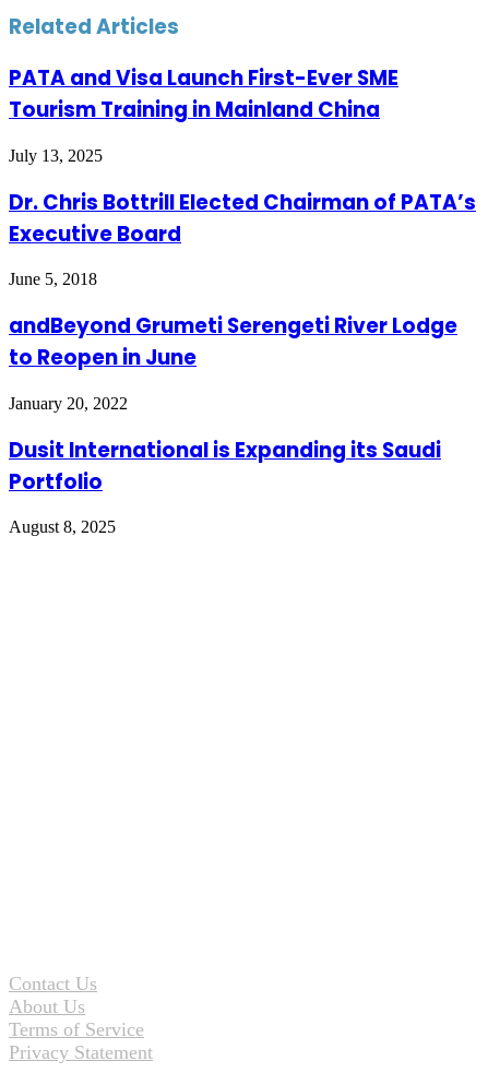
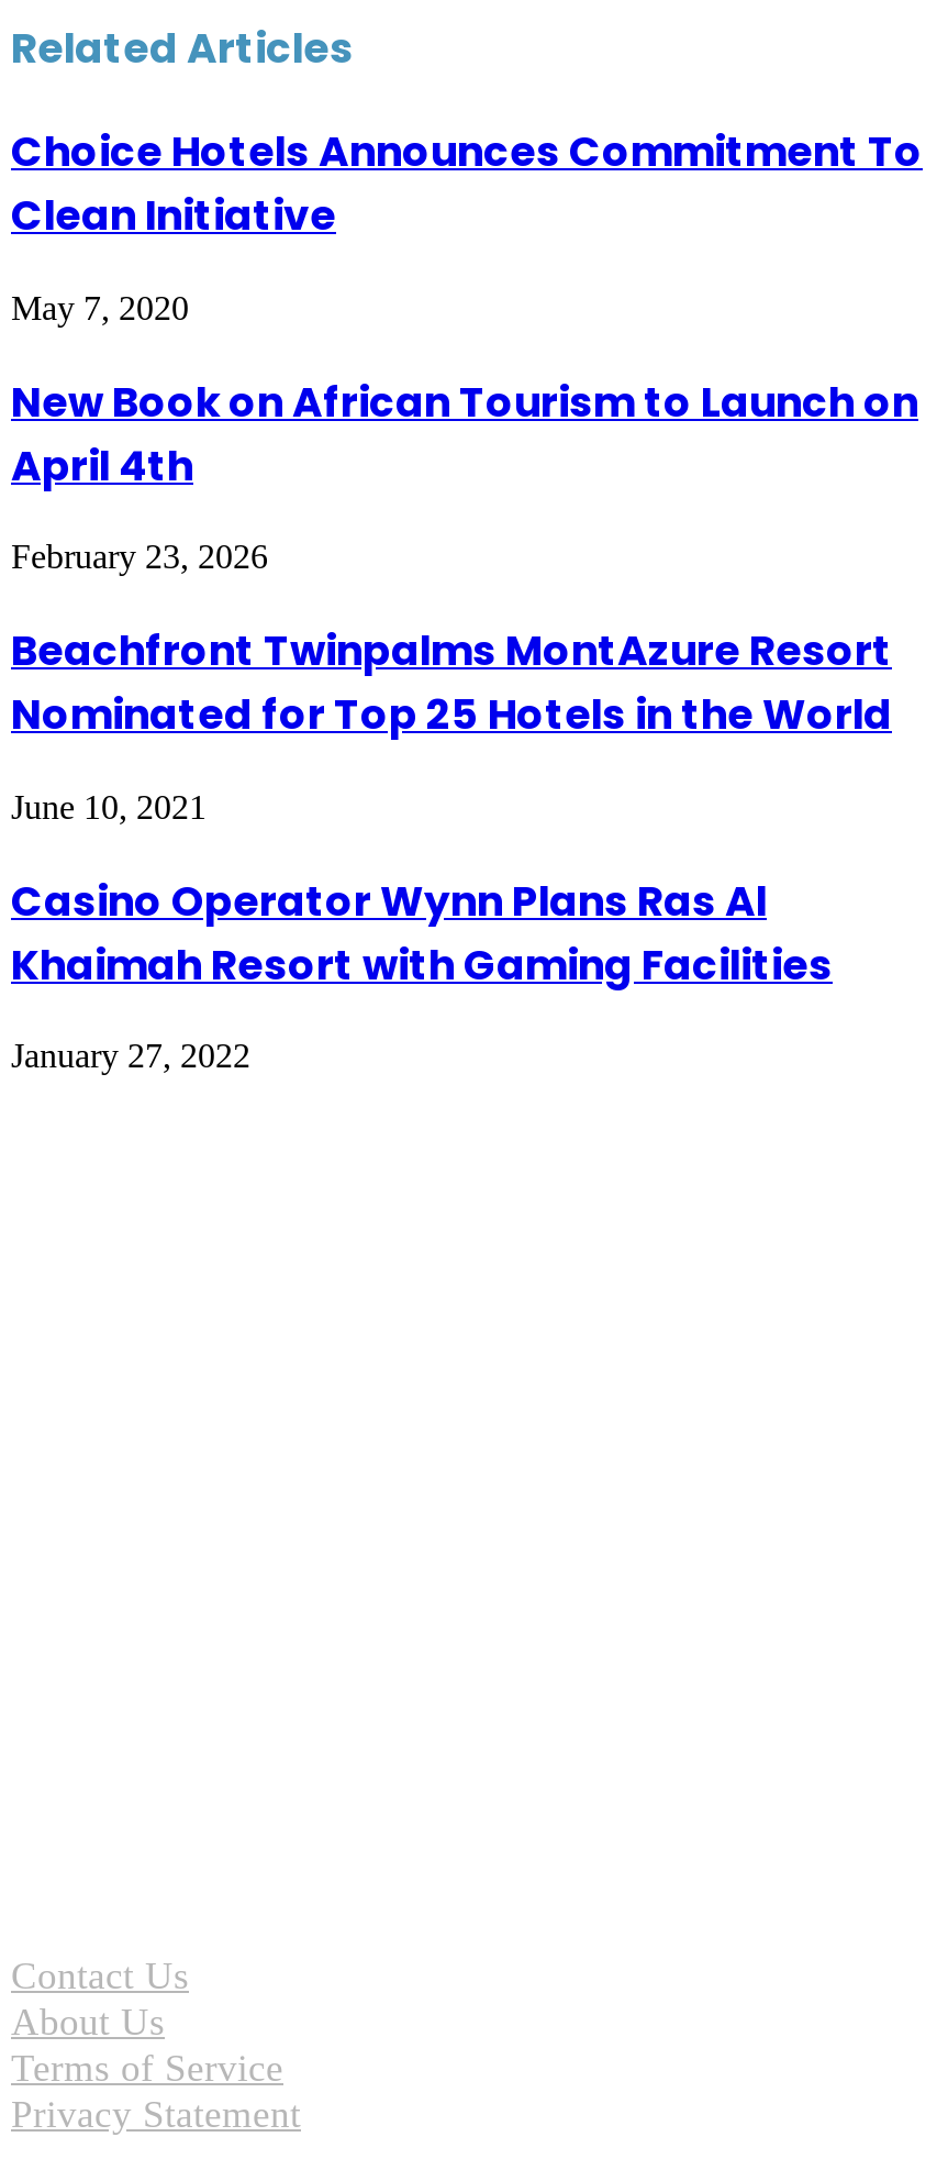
- PATA and Visa Launch First-Ever SME
- Tourism Training in Mainland China
+ Choice Hotels Announces Commitment To
+ Clean Initiative

- July 13, 2025
+ May 7, 2020

- Dr. Chris Bottrill Elected Chairman of PATA’s
- Executive Board
+ New Book on African Tourism to Launch on
+ April 4th

- June 5, 2018
+ February 23, 2026

- andBeyond Grumeti Serengeti River Lodge
- to Reopen in June
+ Beachfront Twinpalms MontAzure Resort
+ Nominated for Top 25 Hotels in the World

- January 20, 2022
+ June 10, 2021

- Dusit International is Expanding its Saudi
- Portfolio
+ Casino Operator Wynn Plans Ras Al
+ Khaimah Resort with Gaming Facilities

- August 8, 2025
+ January 27, 2022
